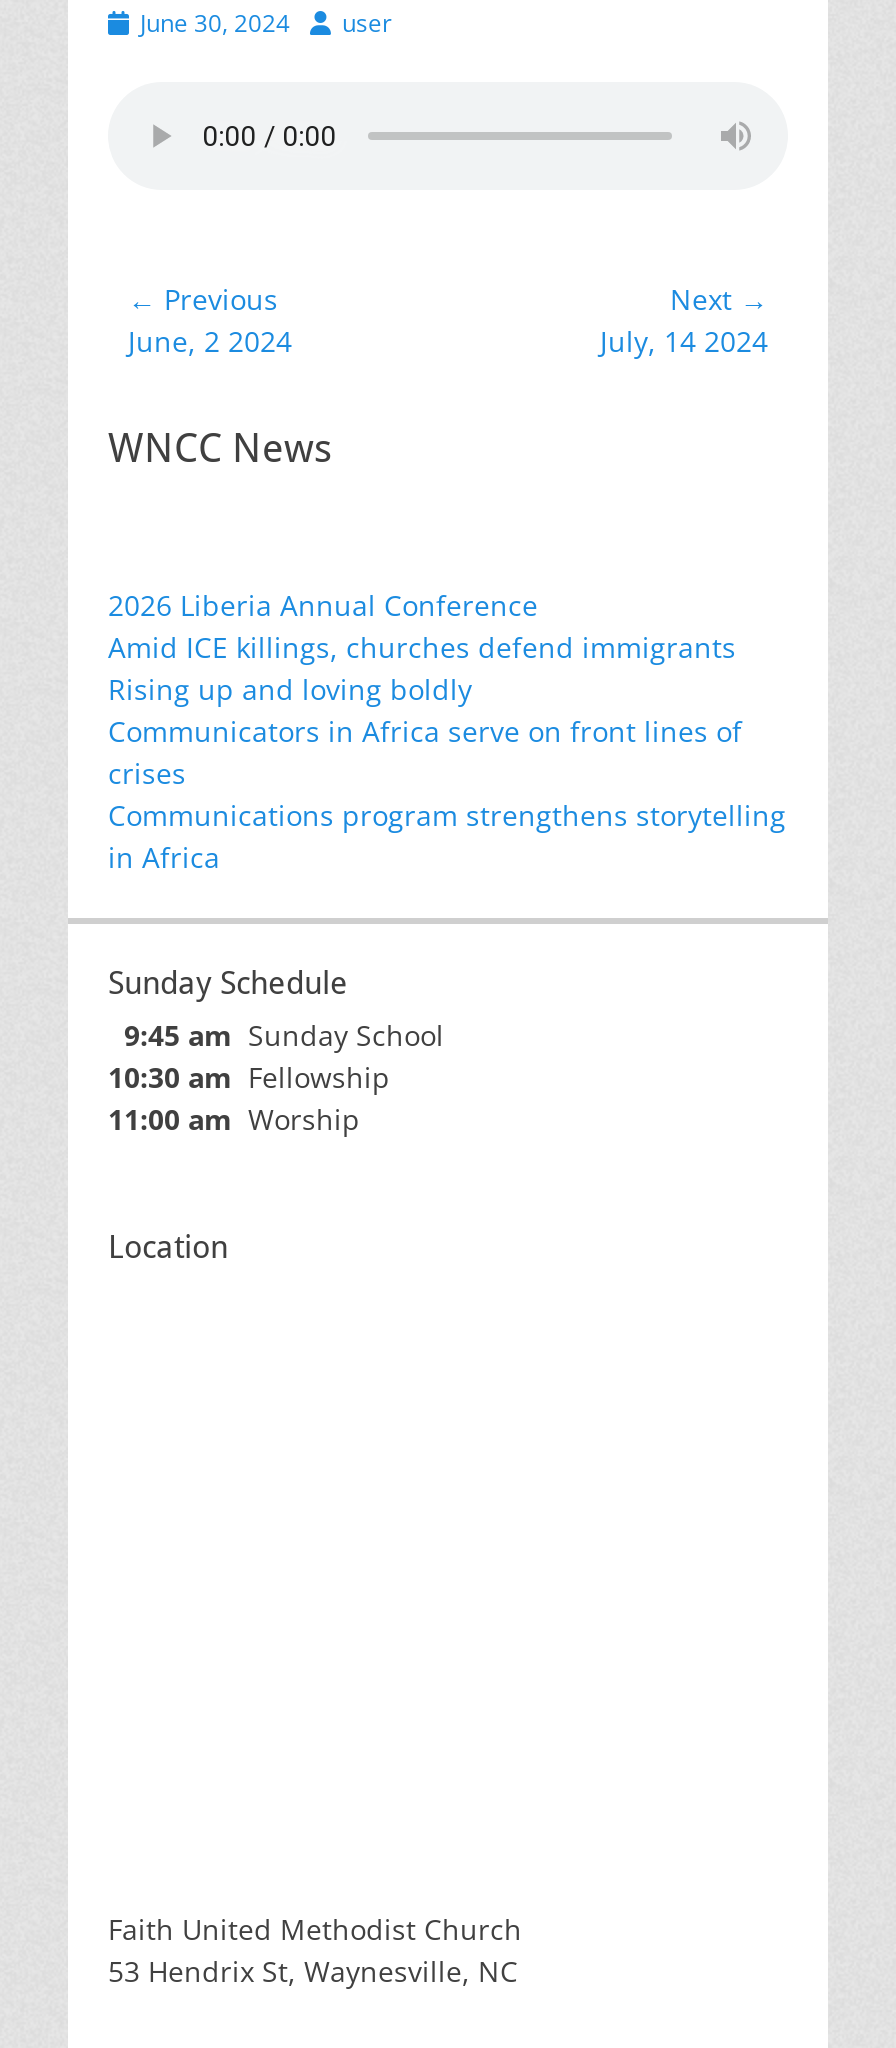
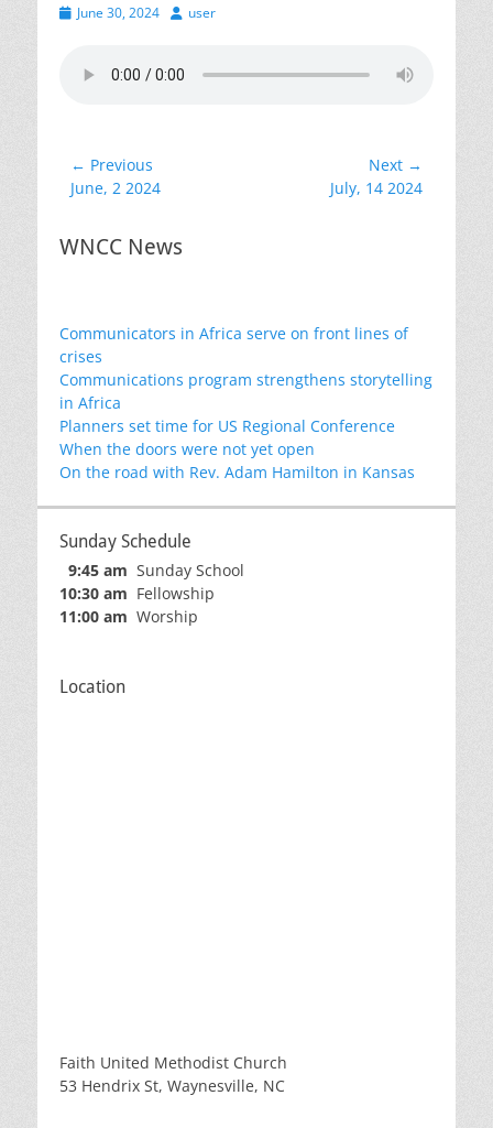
- 2026 Liberia Annual Conference
- Amid ICE killings, churches defend immigrants
- Rising up and loving boldly

moved up: Communicators in Africa serve on front lines of | crises | Communications program strengthens storytelling | in Africa

+ Planners set time for US Regional Conference
+ When the doors were not yet open
+ On the road with Rev. Adam Hamilton in Kansas
